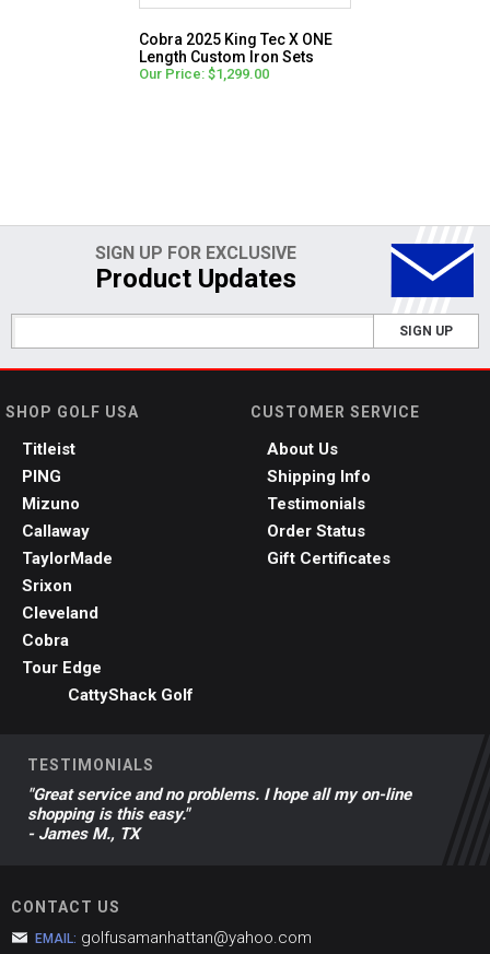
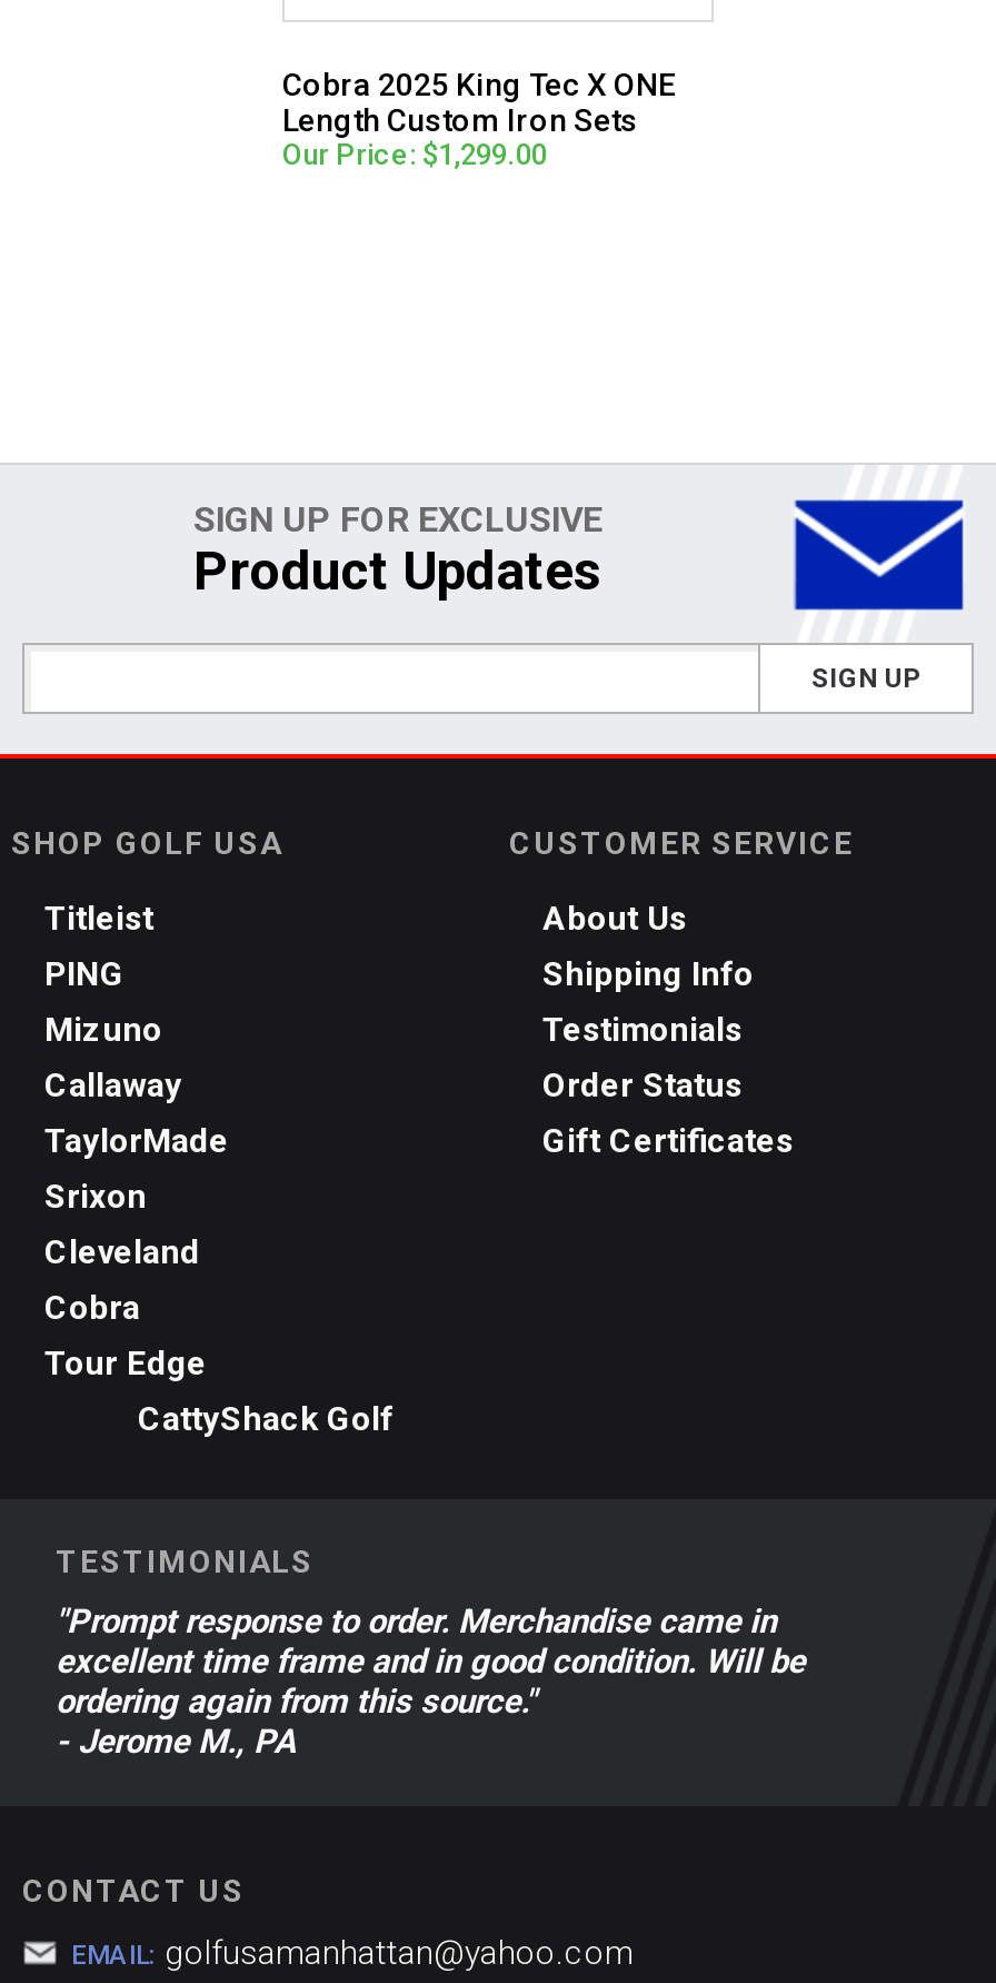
- "Great service and no problems. I hope all my on-line
- shopping is this easy."
- - James M., TX
+ "Prompt response to order. Merchandise came in
+ excellent time frame and in good condition. Will be
+ ordering again from this source."
+ - Jerome M., PA
